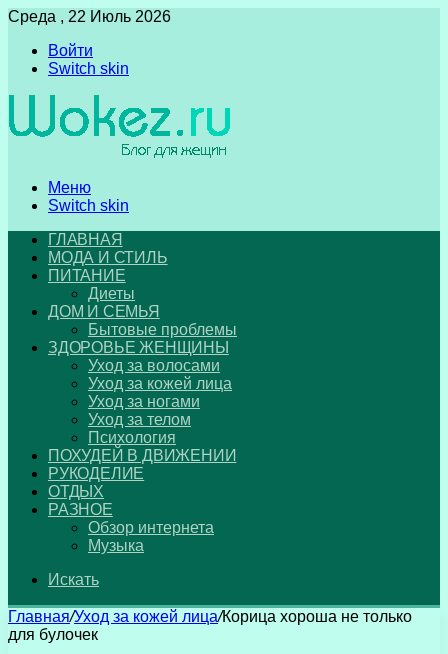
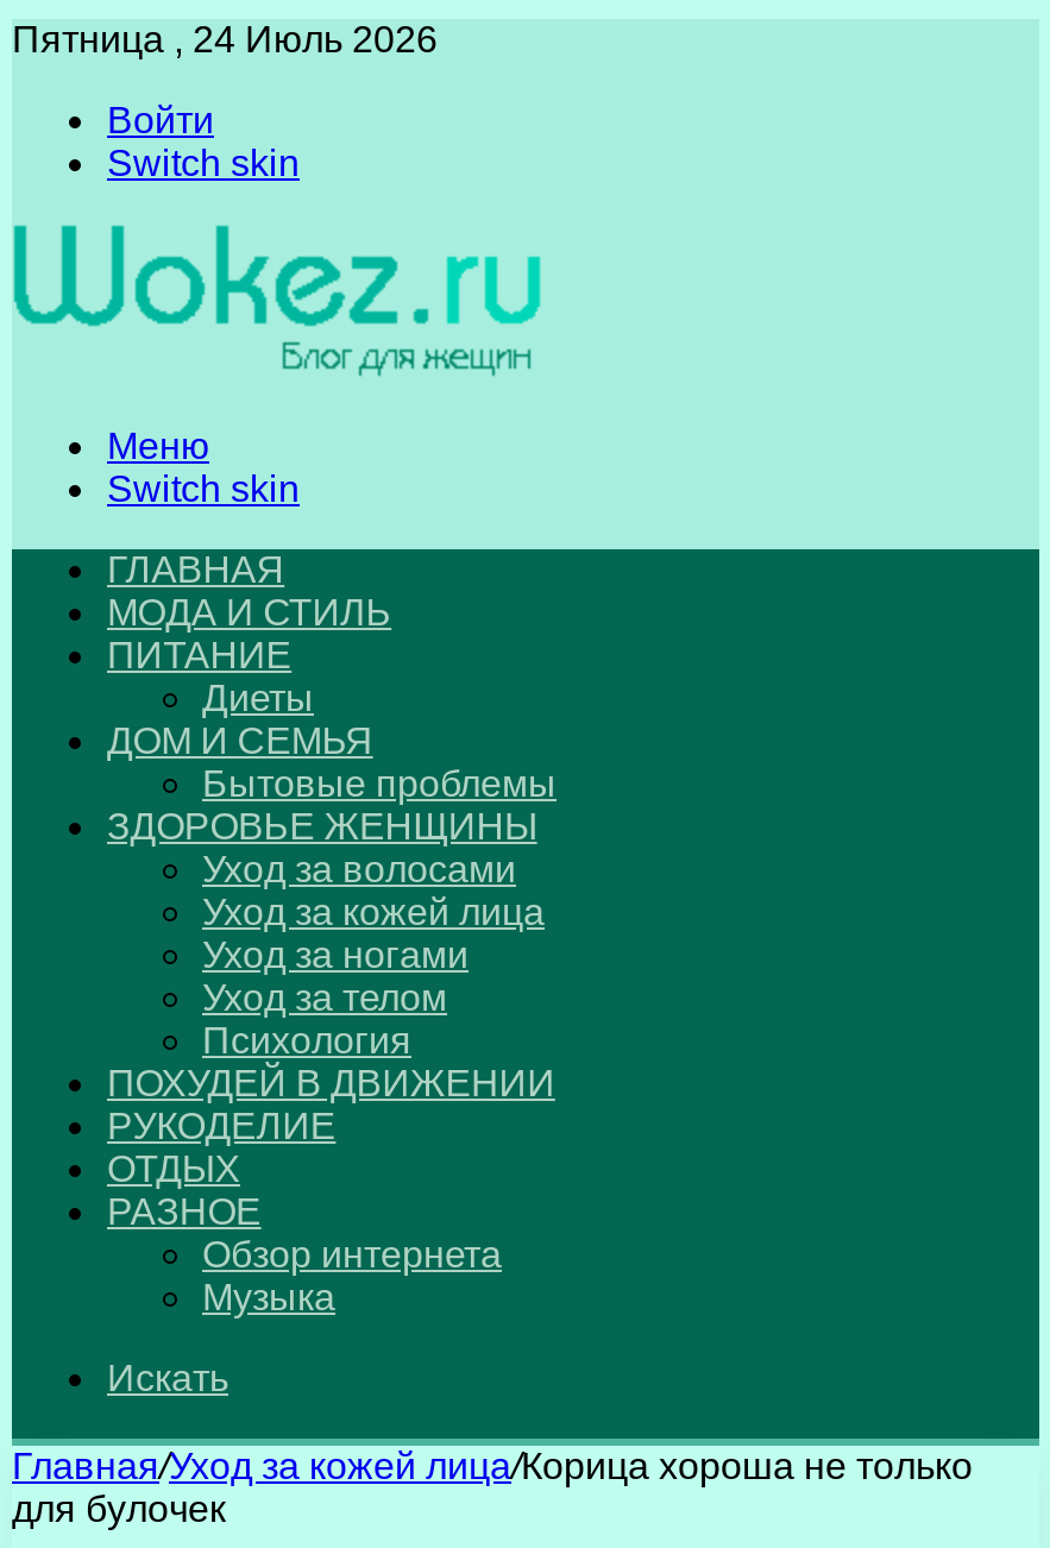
- Среда , 22 Июль 2026
+ Пятница , 24 Июль 2026
